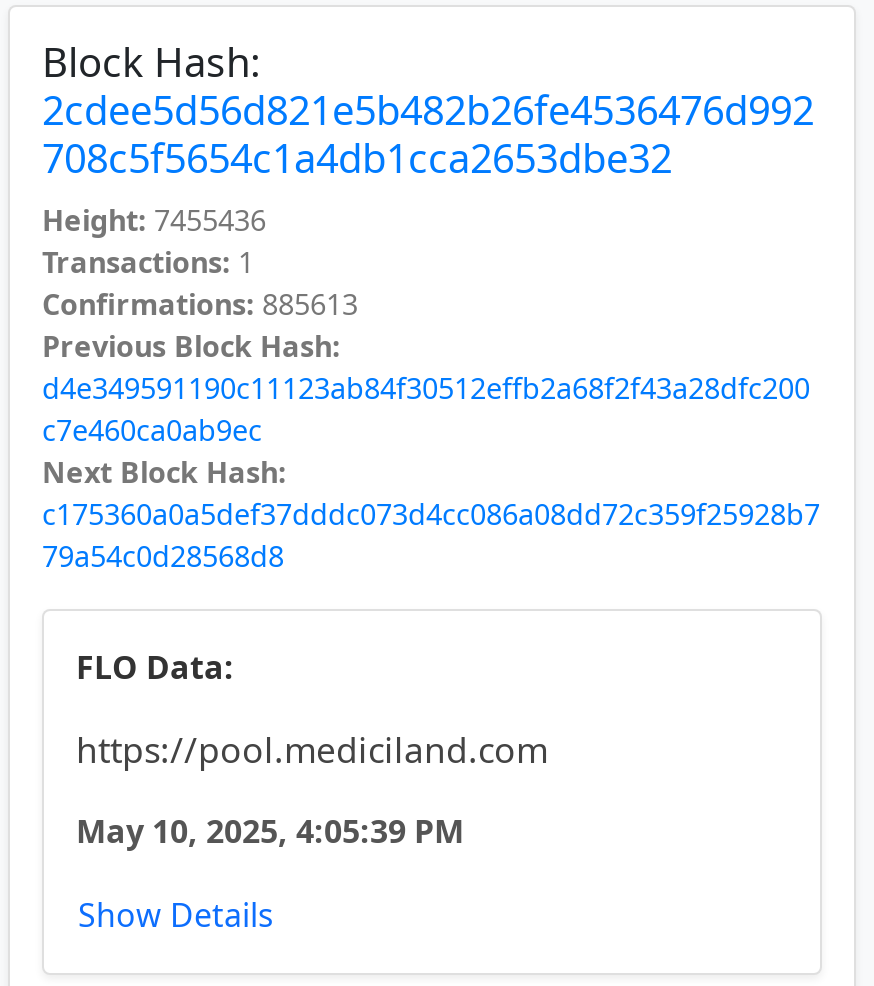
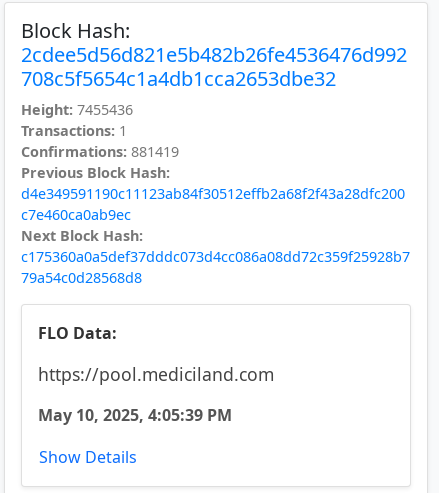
- Confirmations: 885613
+ Confirmations: 881419
